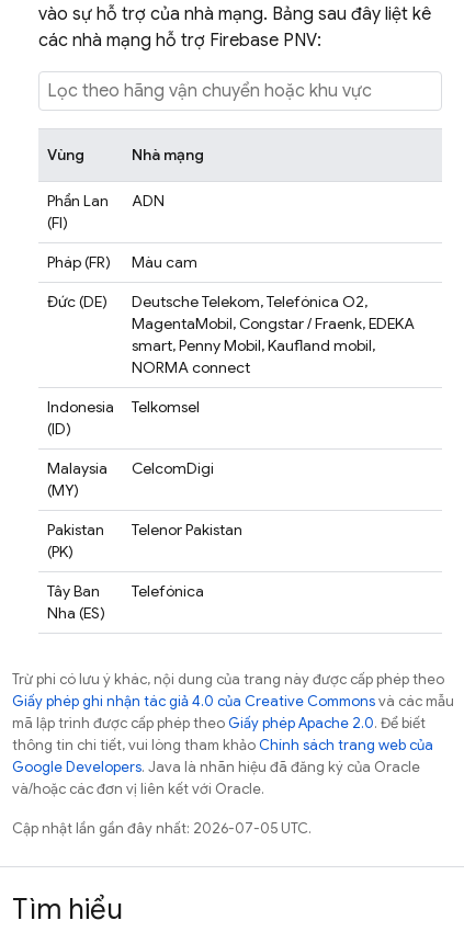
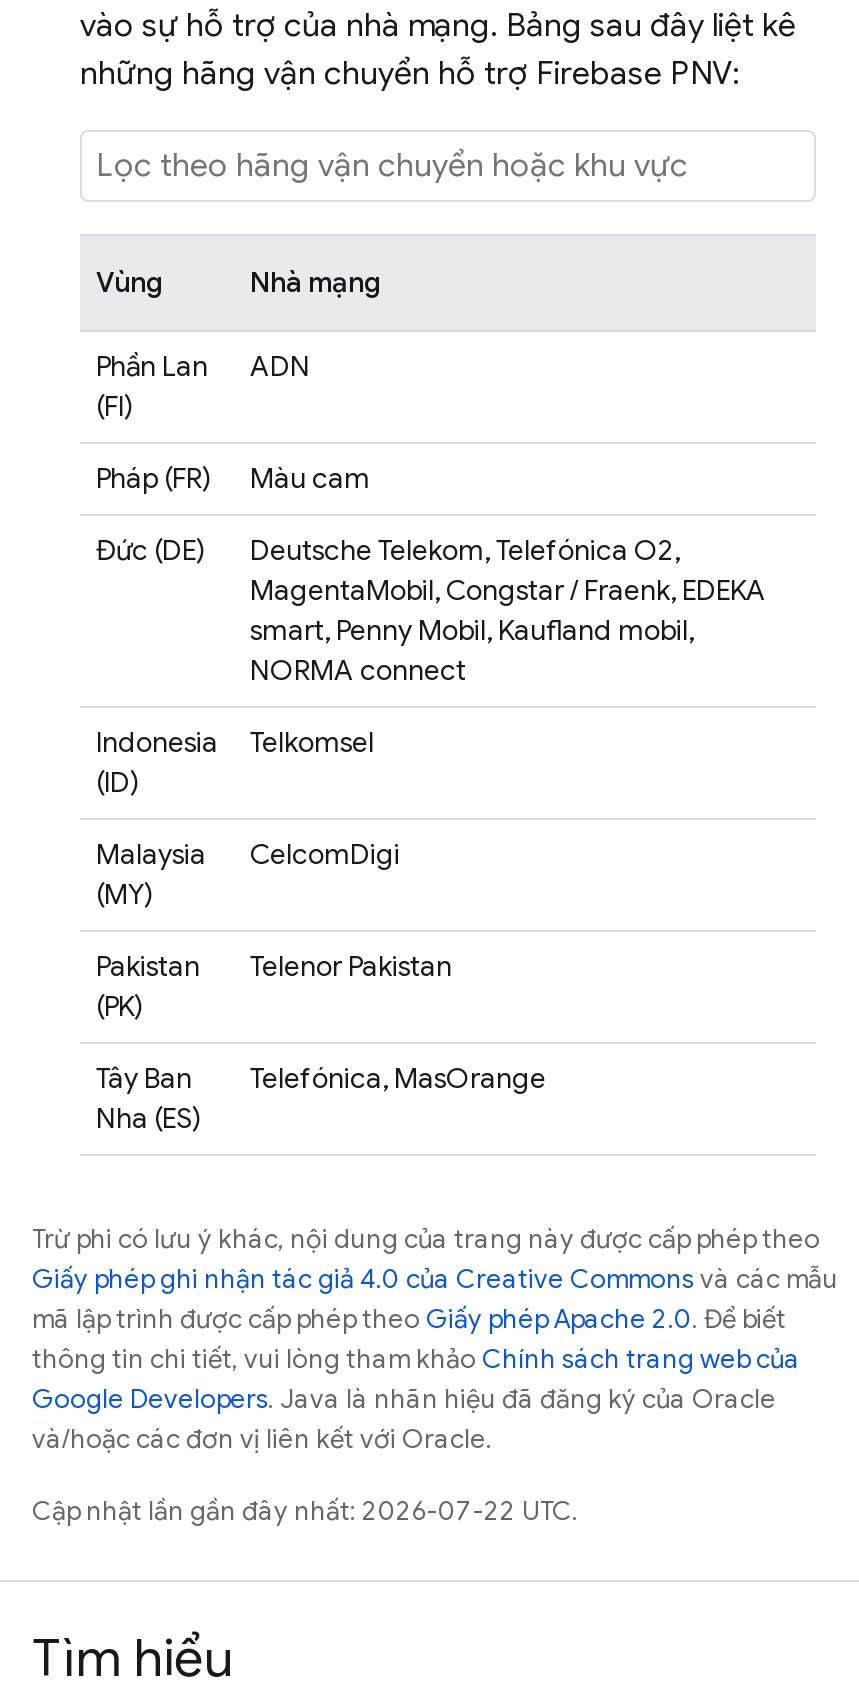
- các nhà mạng hỗ trợ Firebase PNV:
+ những hãng vận chuyển hỗ trợ Firebase PNV:

- Telefónica
+ Telefónica, MasOrange

- Cập nhật lần gần đây nhất: 2026-07-05 UTC.
+ Cập nhật lần gần đây nhất: 2026-07-22 UTC.
